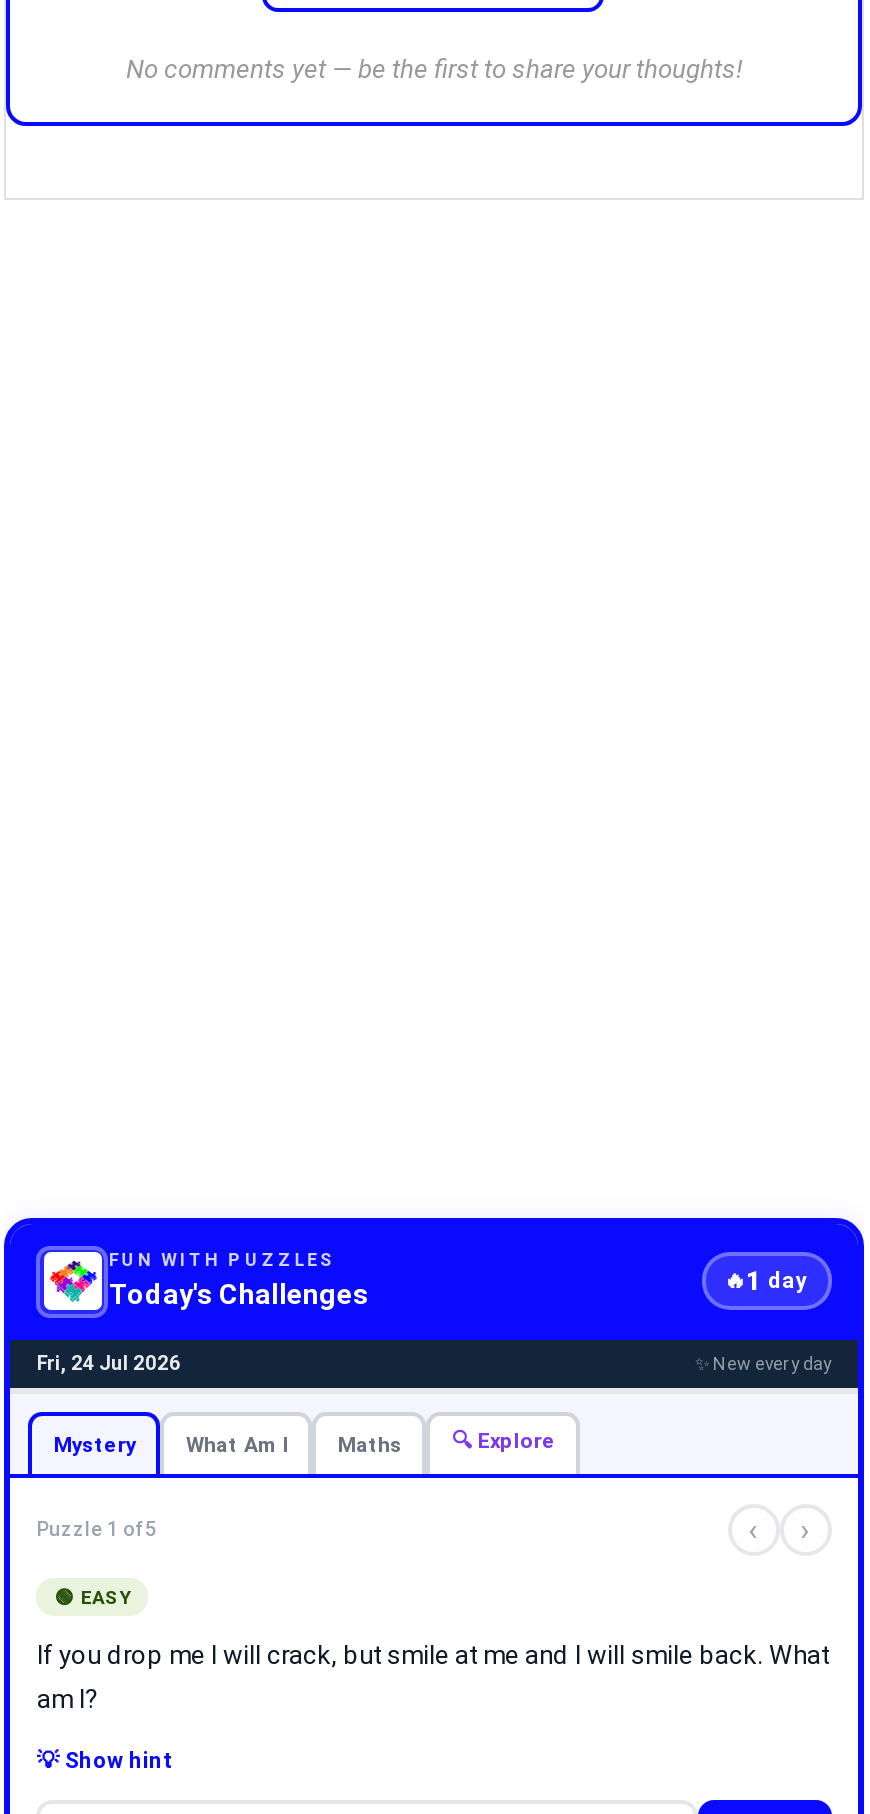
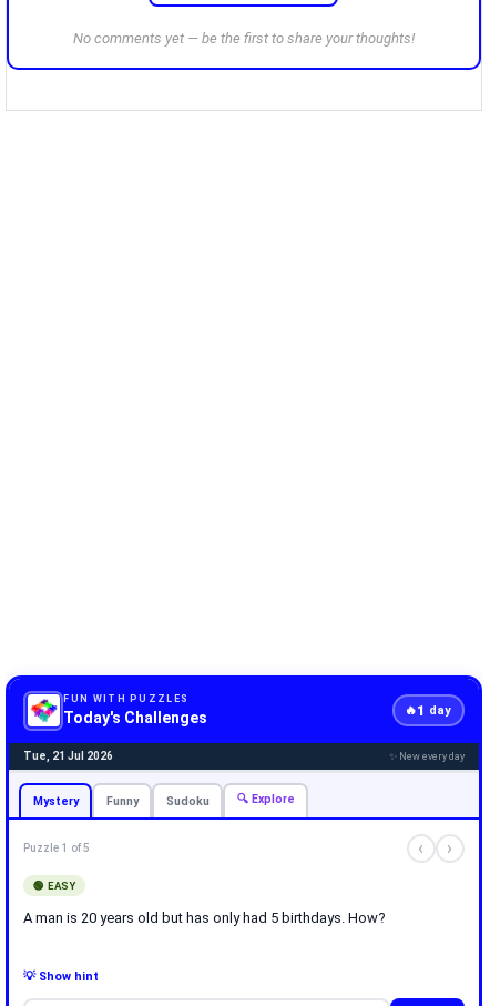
- Fri, 24 Jul 2026
+ Tue, 21 Jul 2026

- What Am I
- Maths
+ Funny
+ Sudoku

- If you drop me I will crack, but smile at me and I will smile back. What
- am I?
+ A man is 20 years old but has only had 5 birthdays. How?
